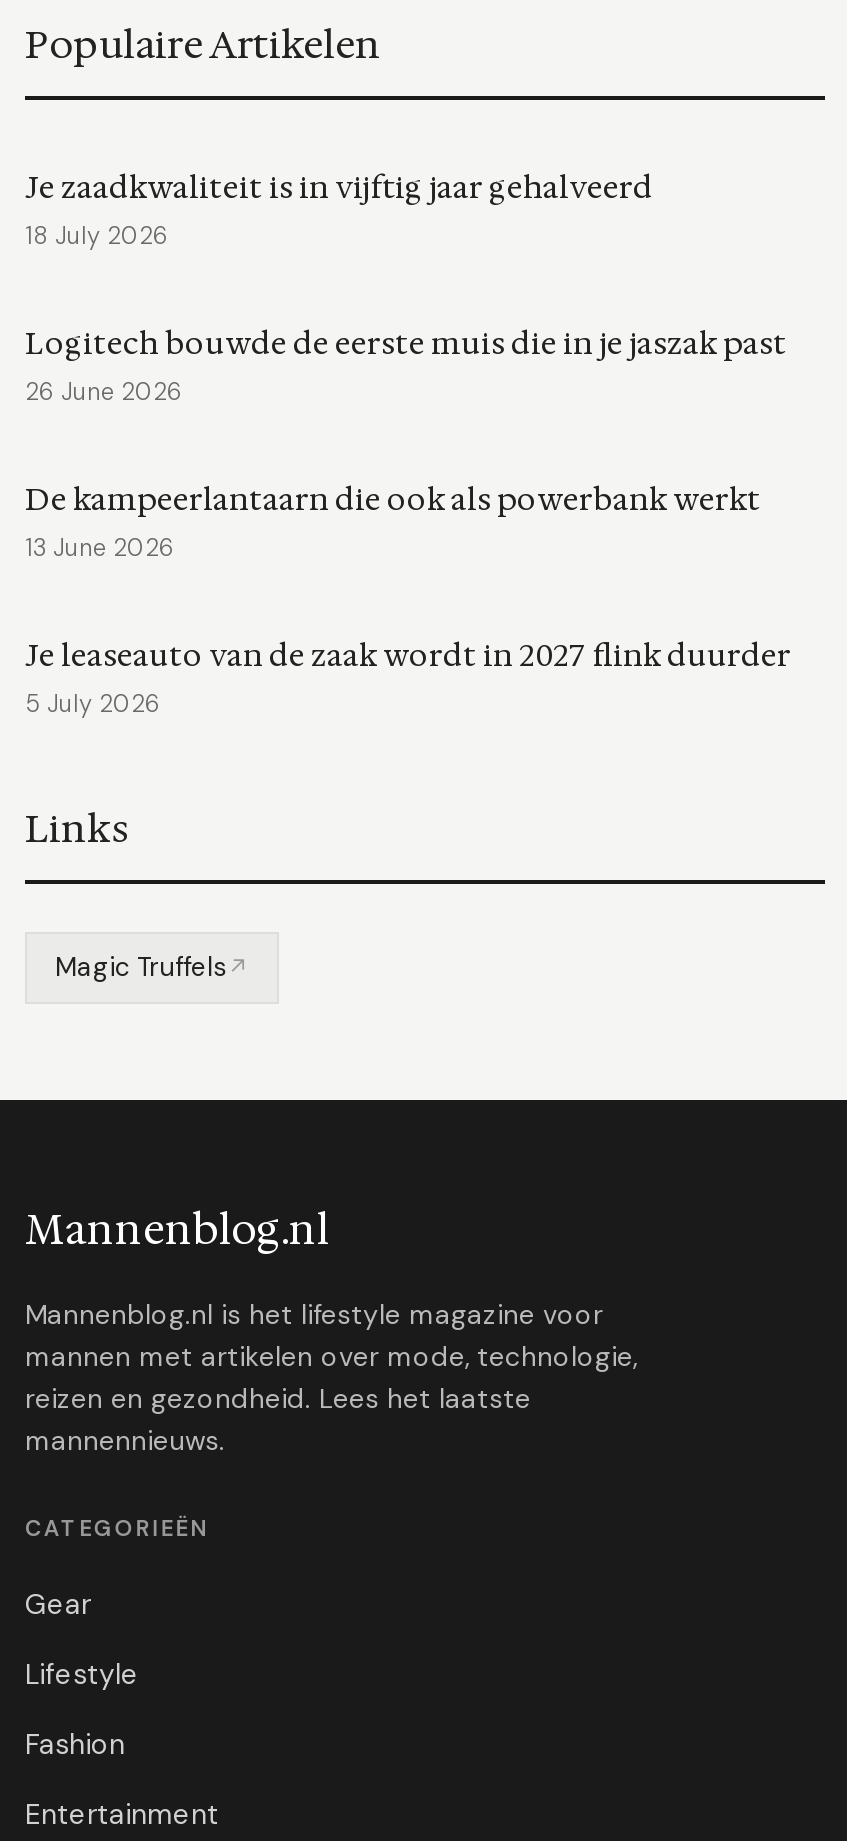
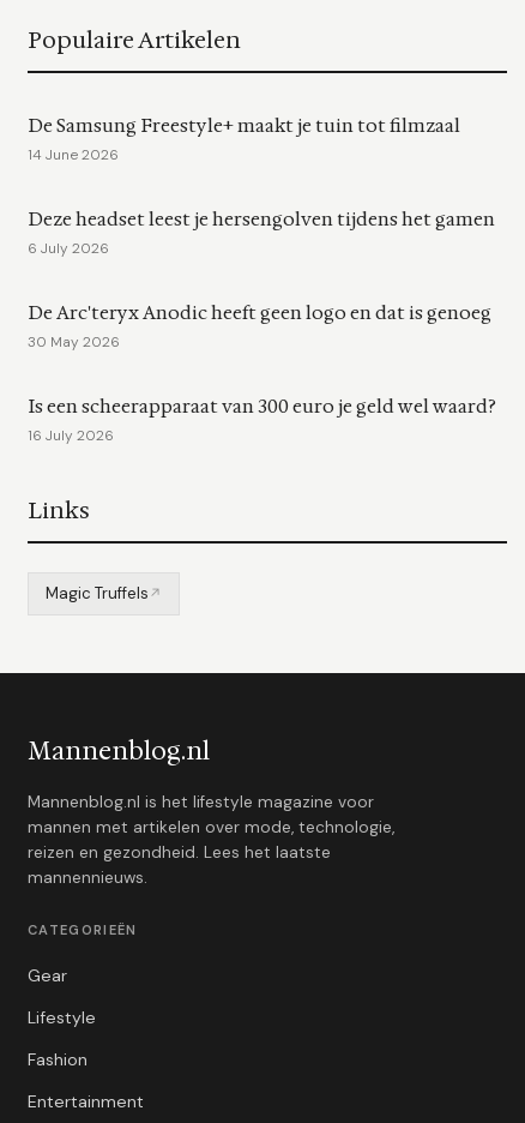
- Je zaadkwaliteit is in vijftig jaar gehalveerd
- 18 July 2026
+ De Samsung Freestyle+ maakt je tuin tot filmzaal
+ 14 June 2026

- Logitech bouwde de eerste muis die in je jaszak past
- 26 June 2026
+ Deze headset leest je hersengolven tijdens het gamen
+ 6 July 2026

- De kampeerlantaarn die ook als powerbank werkt
- 13 June 2026
+ De Arc'teryx Anodic heeft geen logo en dat is genoeg
+ 30 May 2026

- Je leaseauto van de zaak wordt in 2027 flink duurder
- 5 July 2026
+ Is een scheerapparaat van 300 euro je geld wel waard?
+ 16 July 2026
